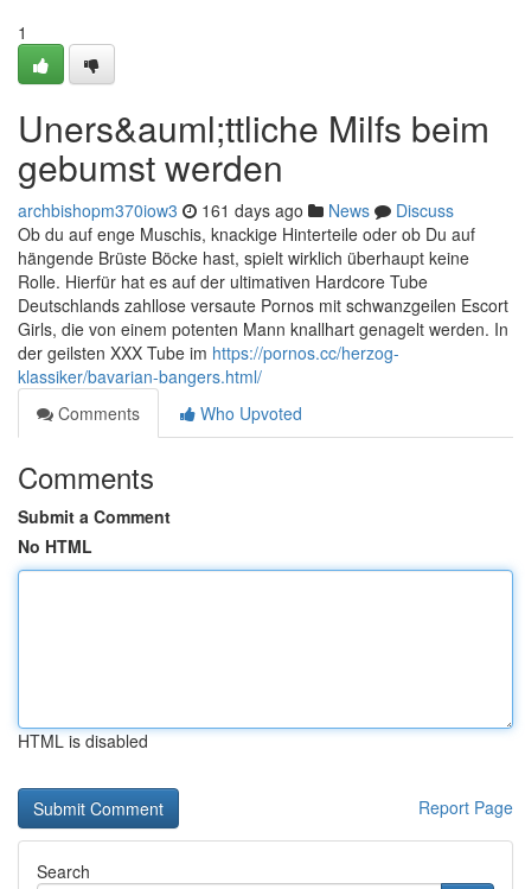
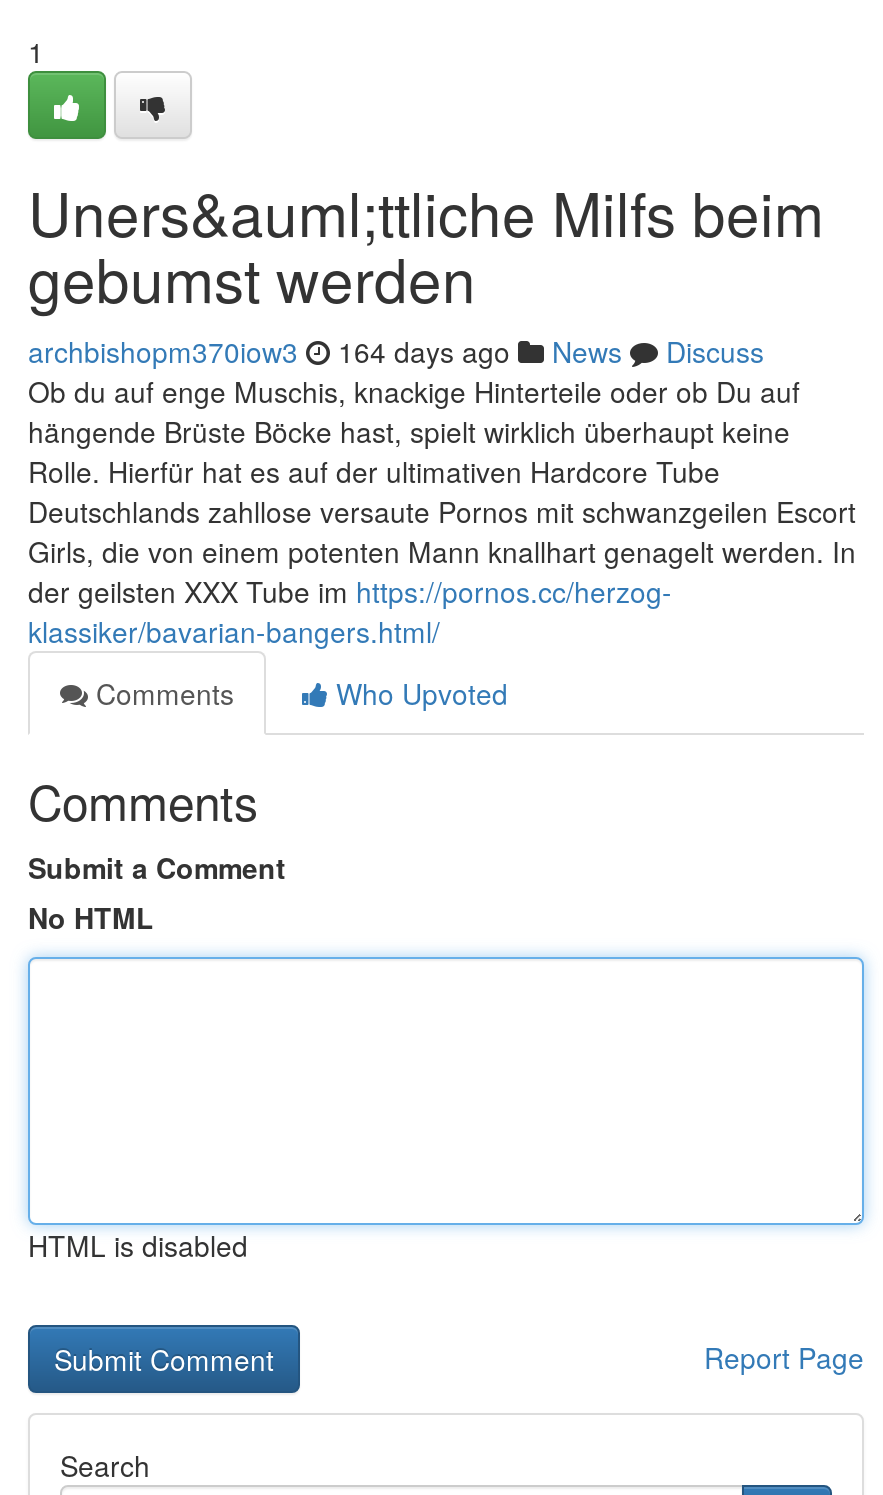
- archbishopm370iow3 161 days ago News Discuss
+ archbishopm370iow3 164 days ago News Discuss
